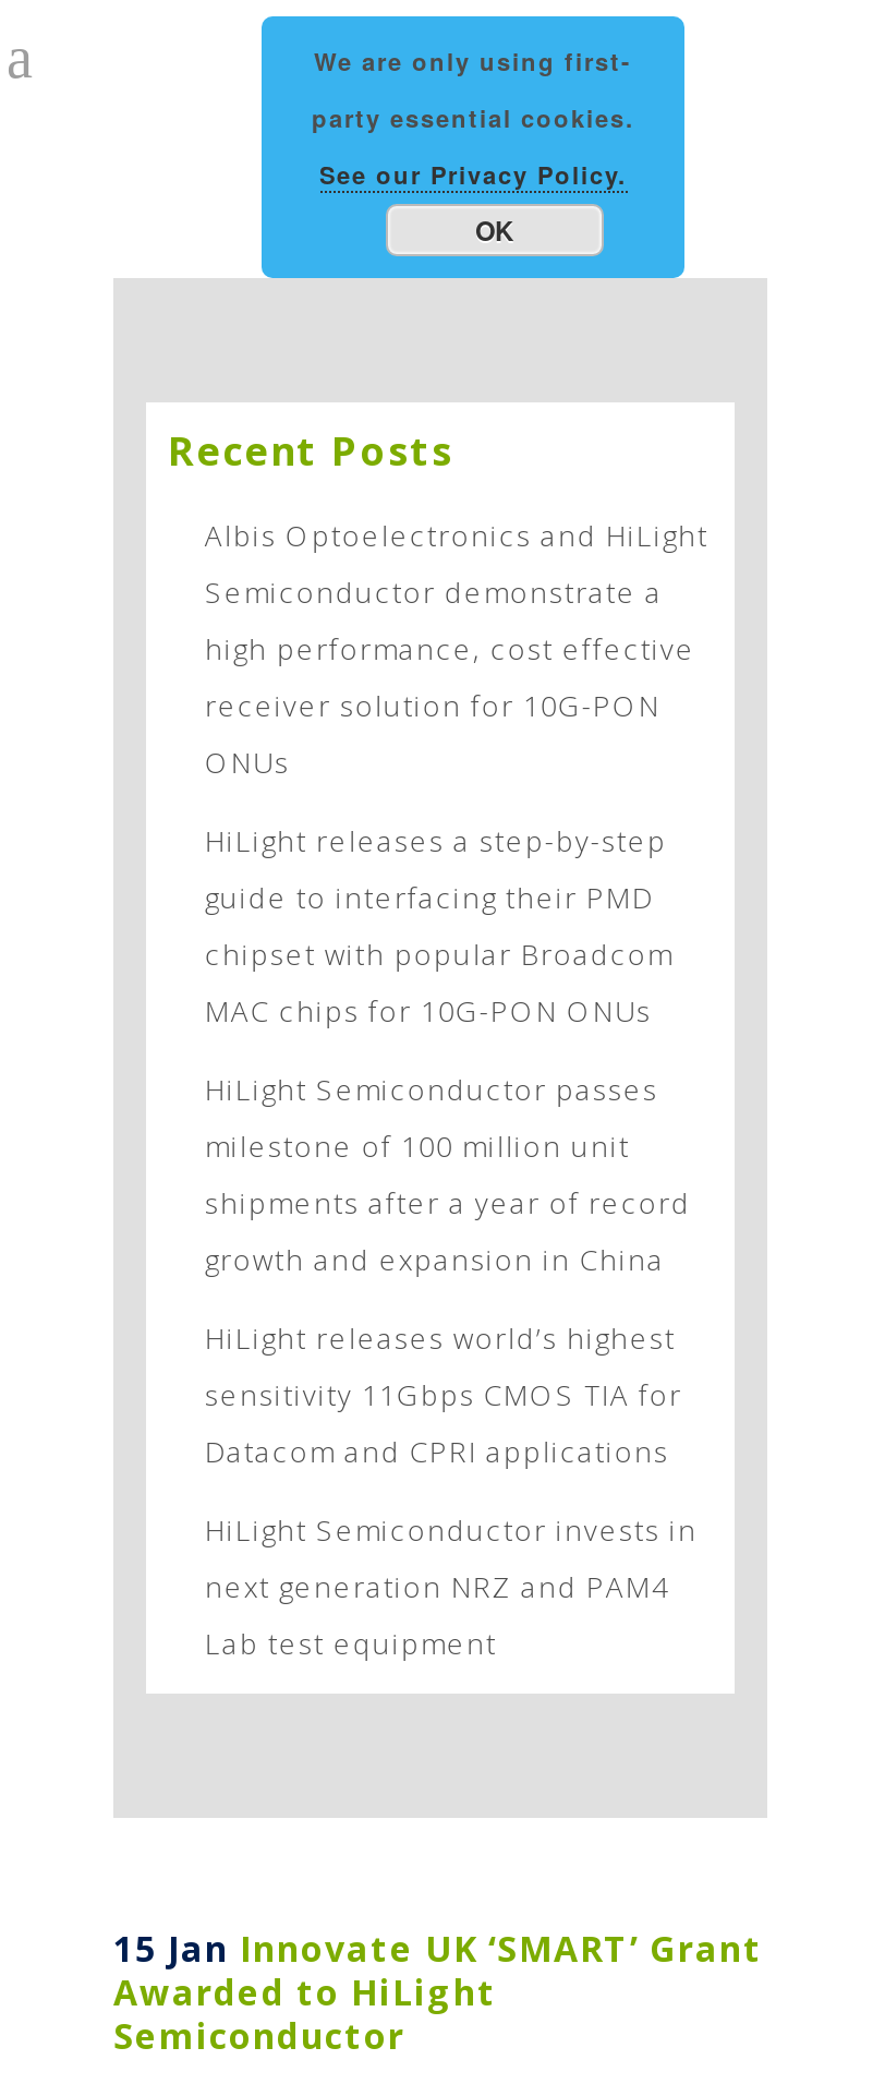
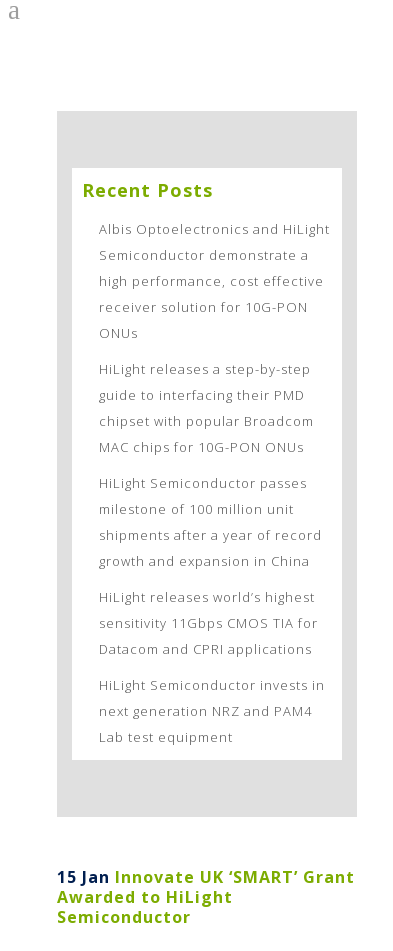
- [image]
- We are only using first-
- party essential cookies.
- See our Privacy Policy.
- OK
